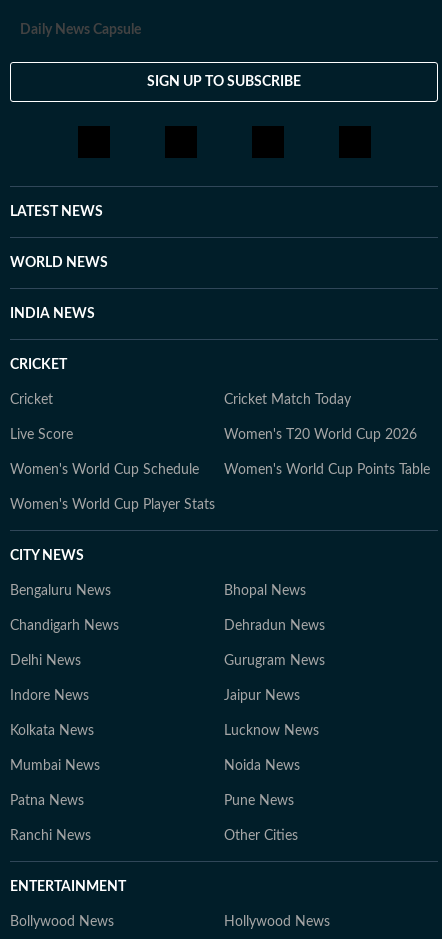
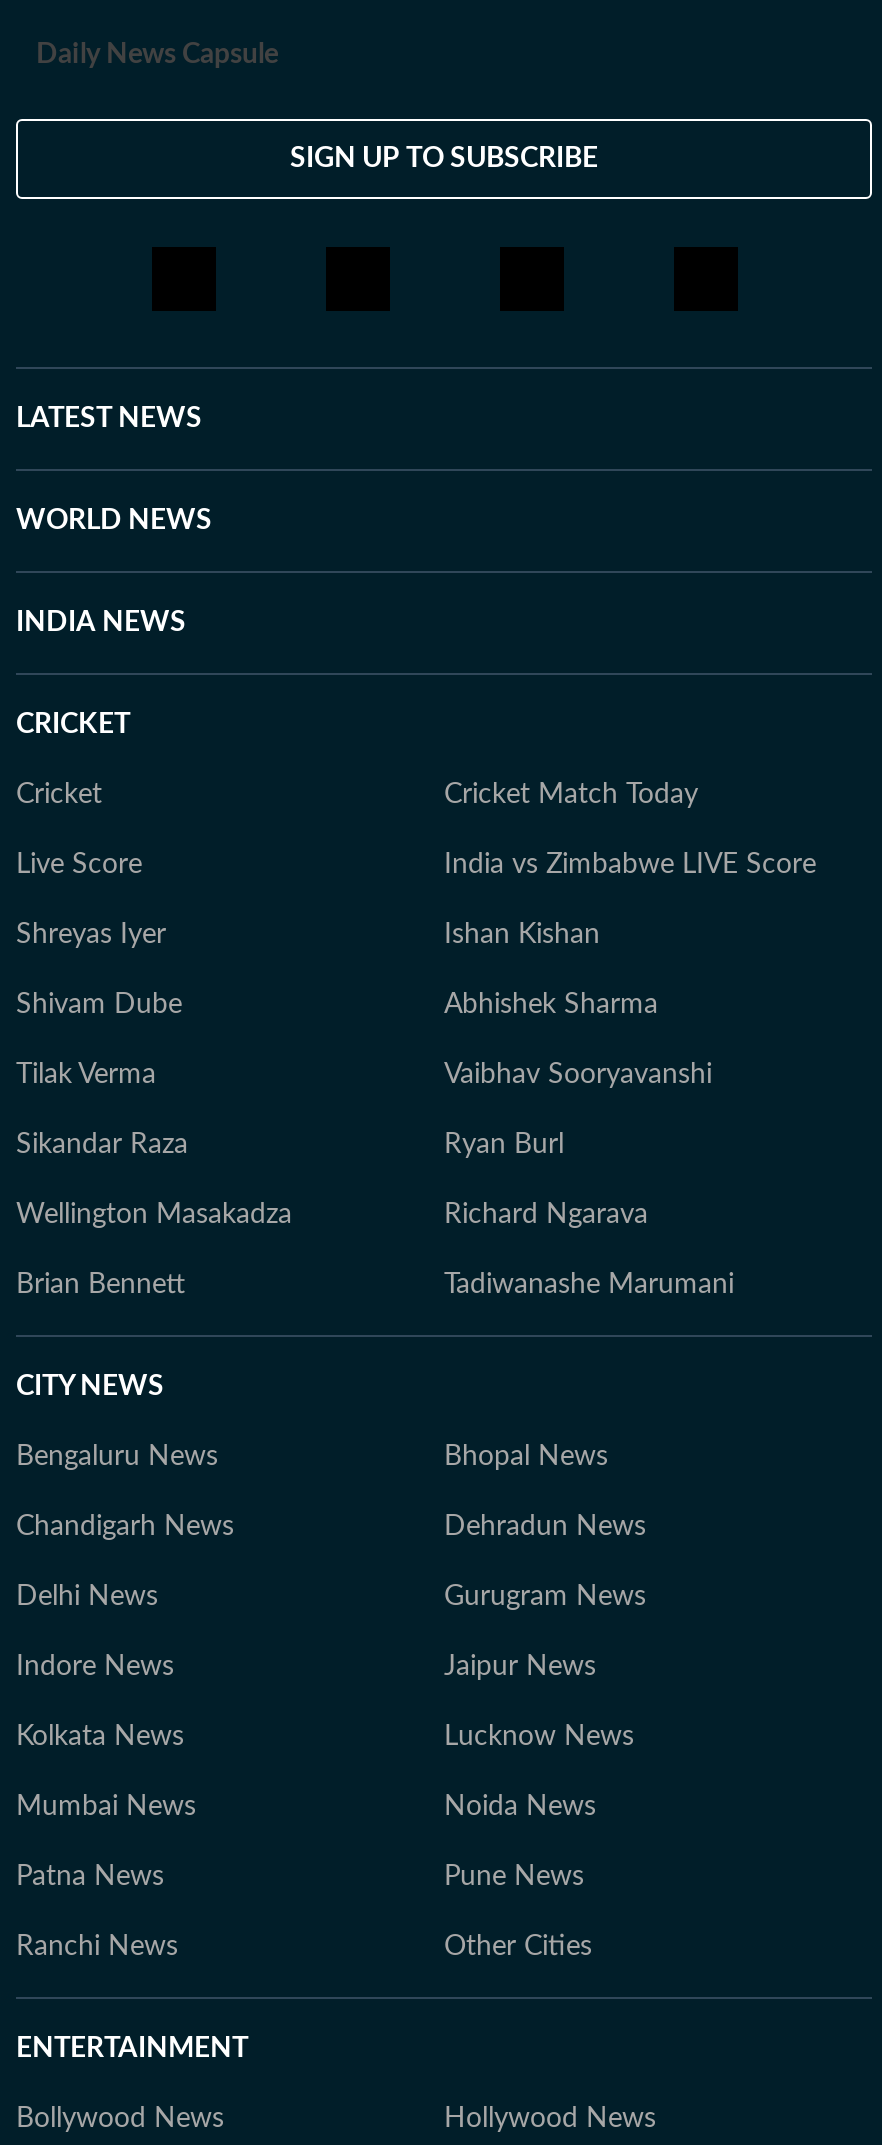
- Women's T20 World Cup 2026
- Women's World Cup Schedule
- Women's World Cup Points Table
- Women's World Cup Player Stats
+ India vs Zimbabwe LIVE Score
+ Shreyas Iyer
+ Ishan Kishan
+ Shivam Dube
+ Abhishek Sharma
+ Tilak Verma
+ Vaibhav Sooryavanshi
+ Sikandar Raza
+ Ryan Burl
+ Wellington Masakadza
+ Richard Ngarava
+ Brian Bennett
+ Tadiwanashe Marumani
